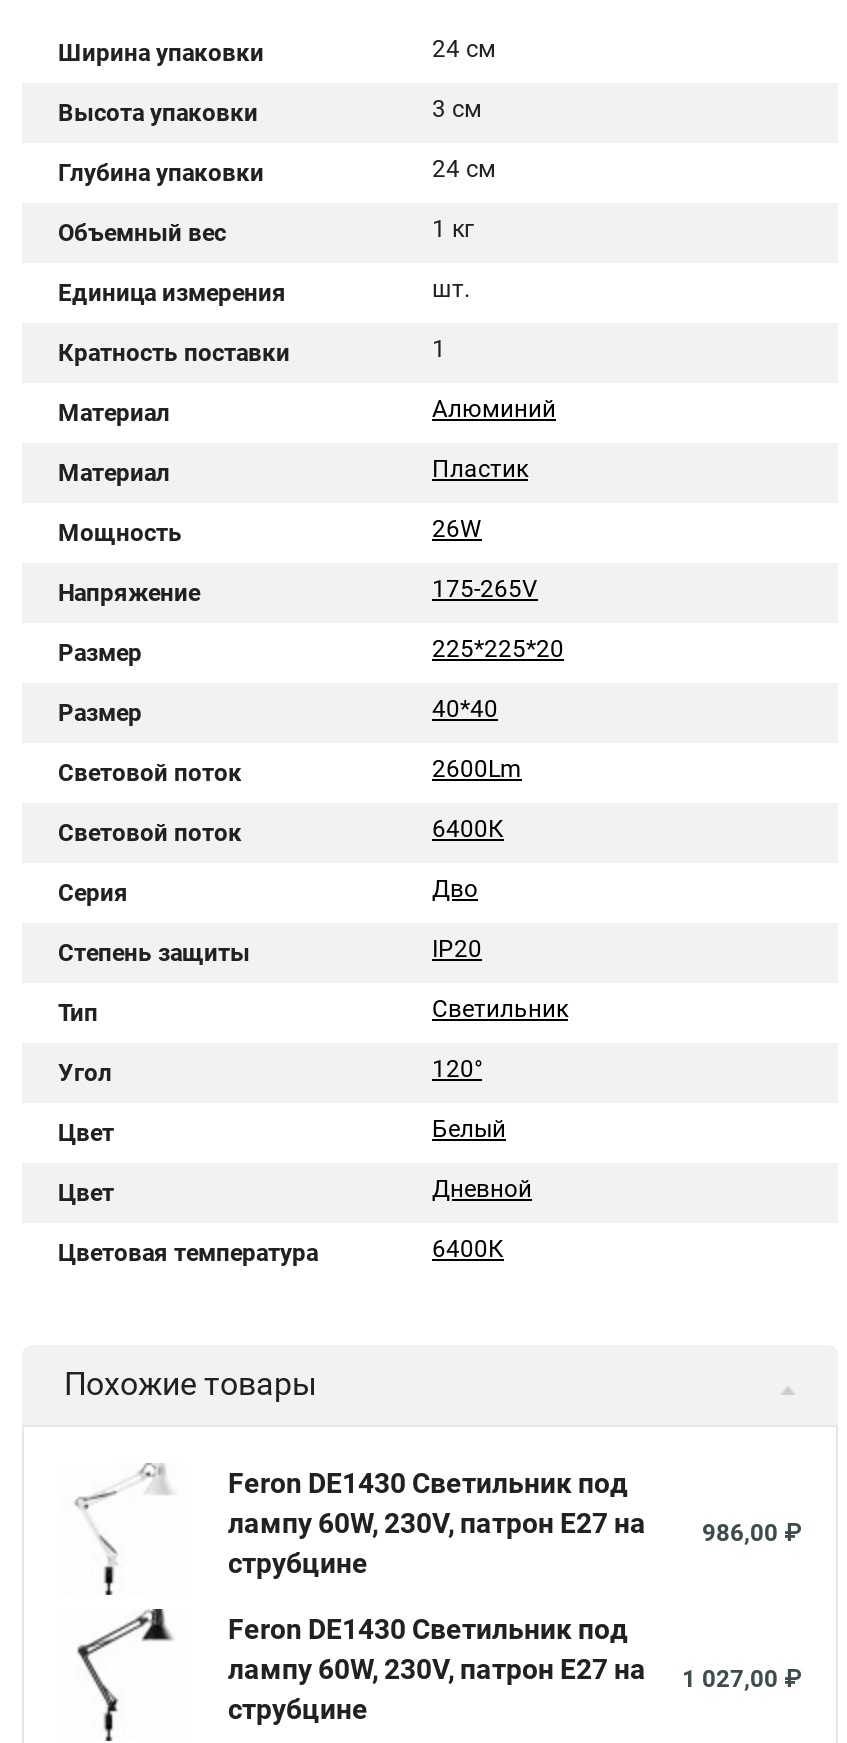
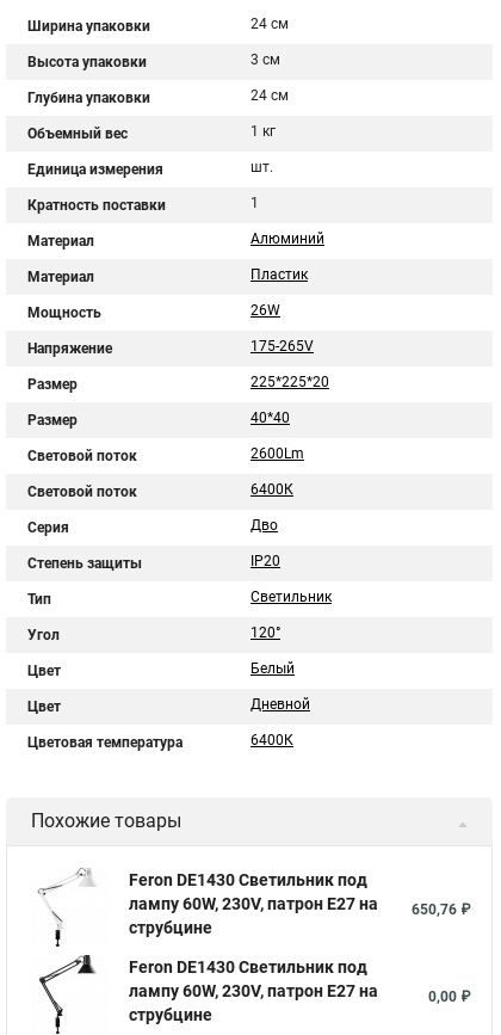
- лампу 60W, 230V, патрон E27 на 986,00 ₽
+ лампу 60W, 230V, патрон E27 на 650,76 ₽

- 1 027,00 ₽
+ 0,00 ₽
